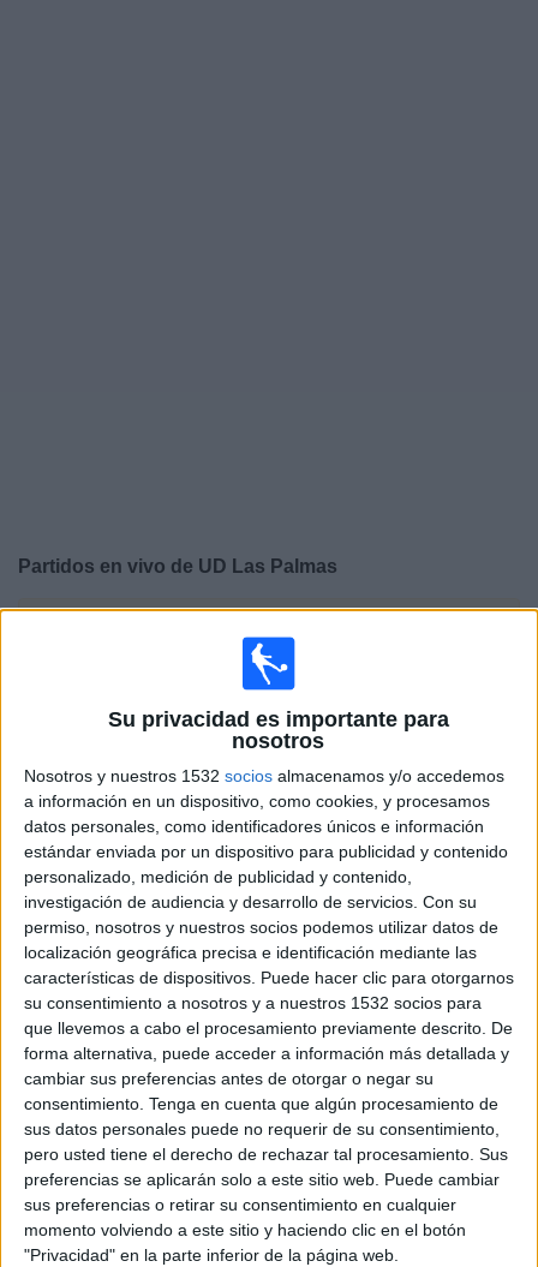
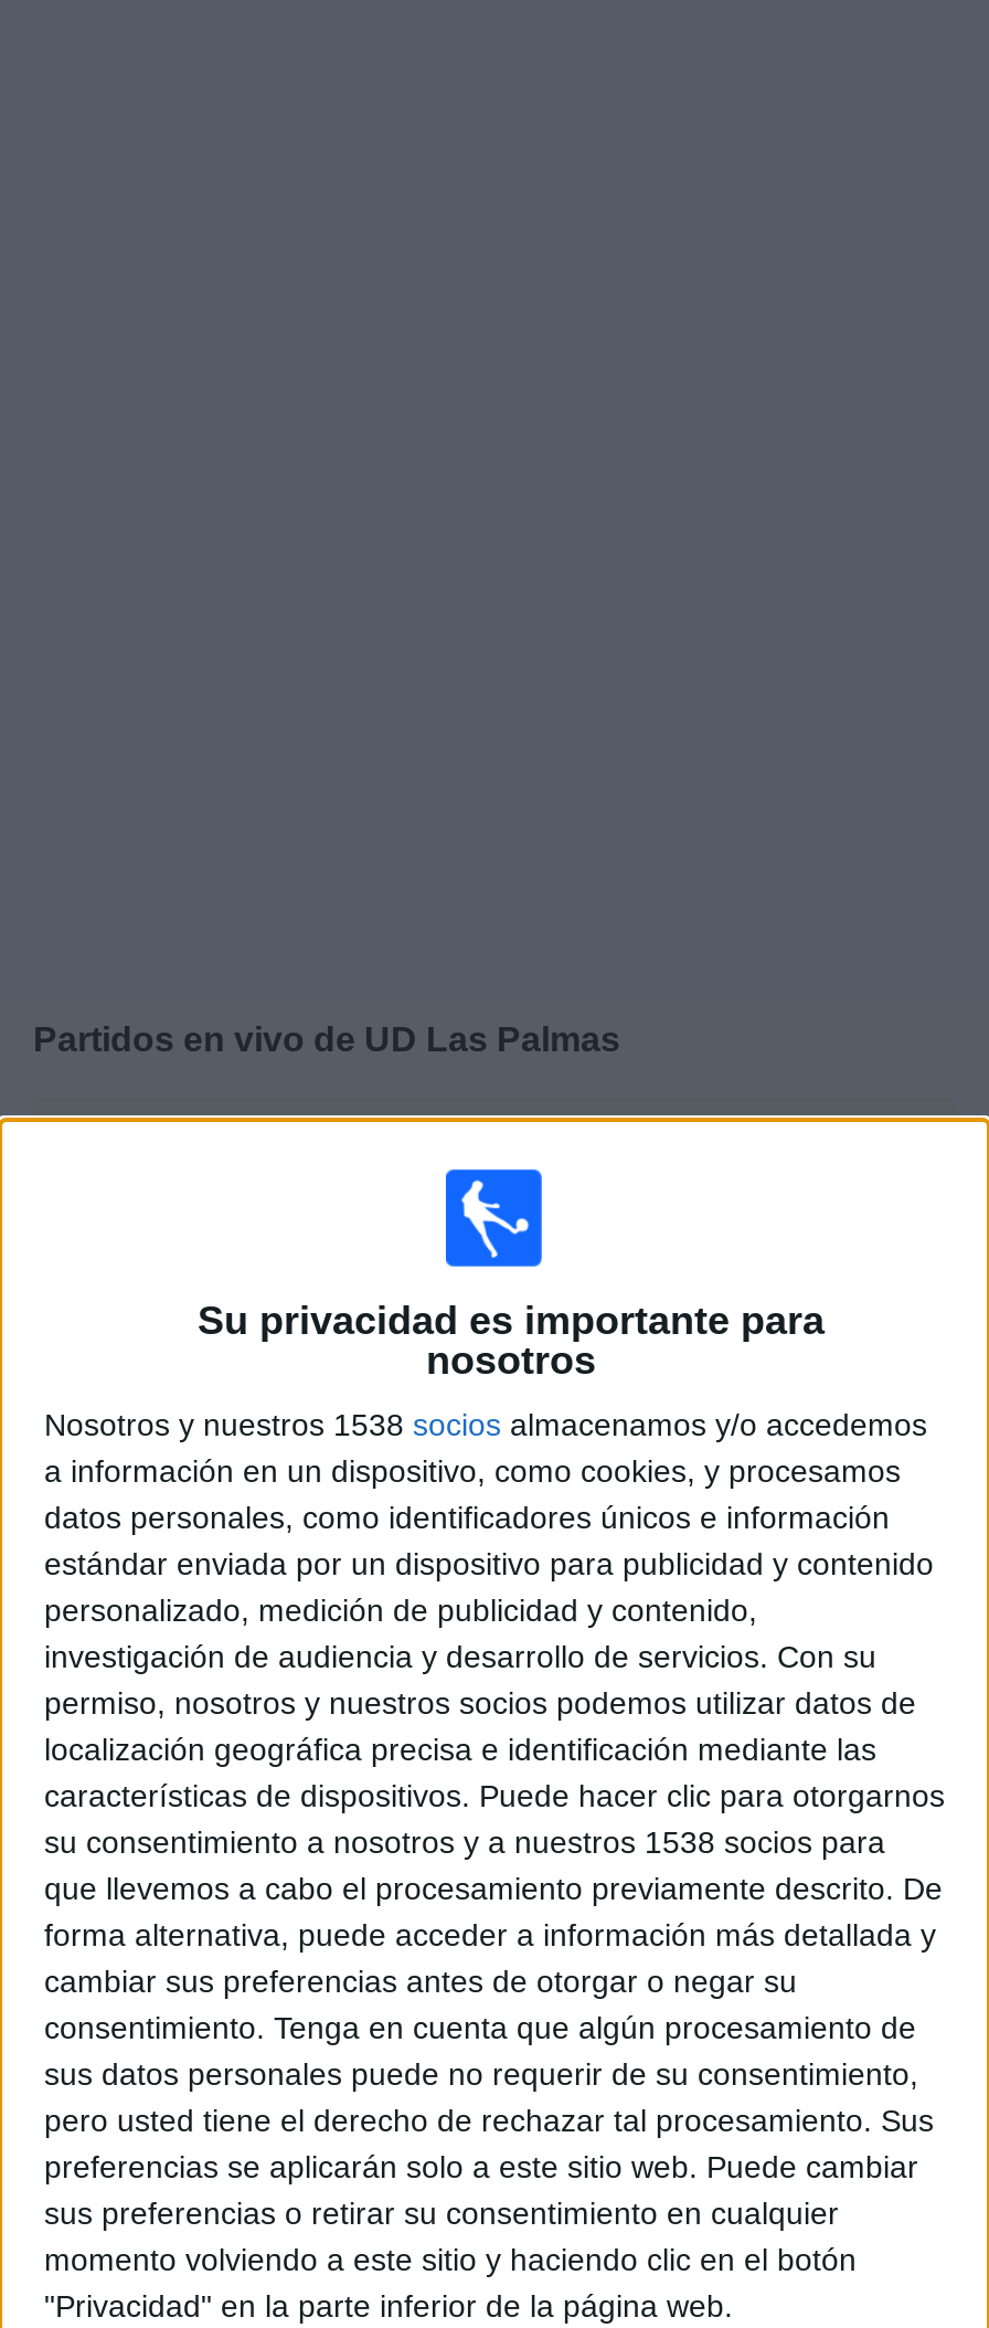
- Nosotros y nuestros 1532 socios almacenamos y/o accedemos
+ Nosotros y nuestros 1538 socios almacenamos y/o accedemos

- su consentimiento a nosotros y a nuestros 1532 socios para
+ su consentimiento a nosotros y a nuestros 1538 socios para
